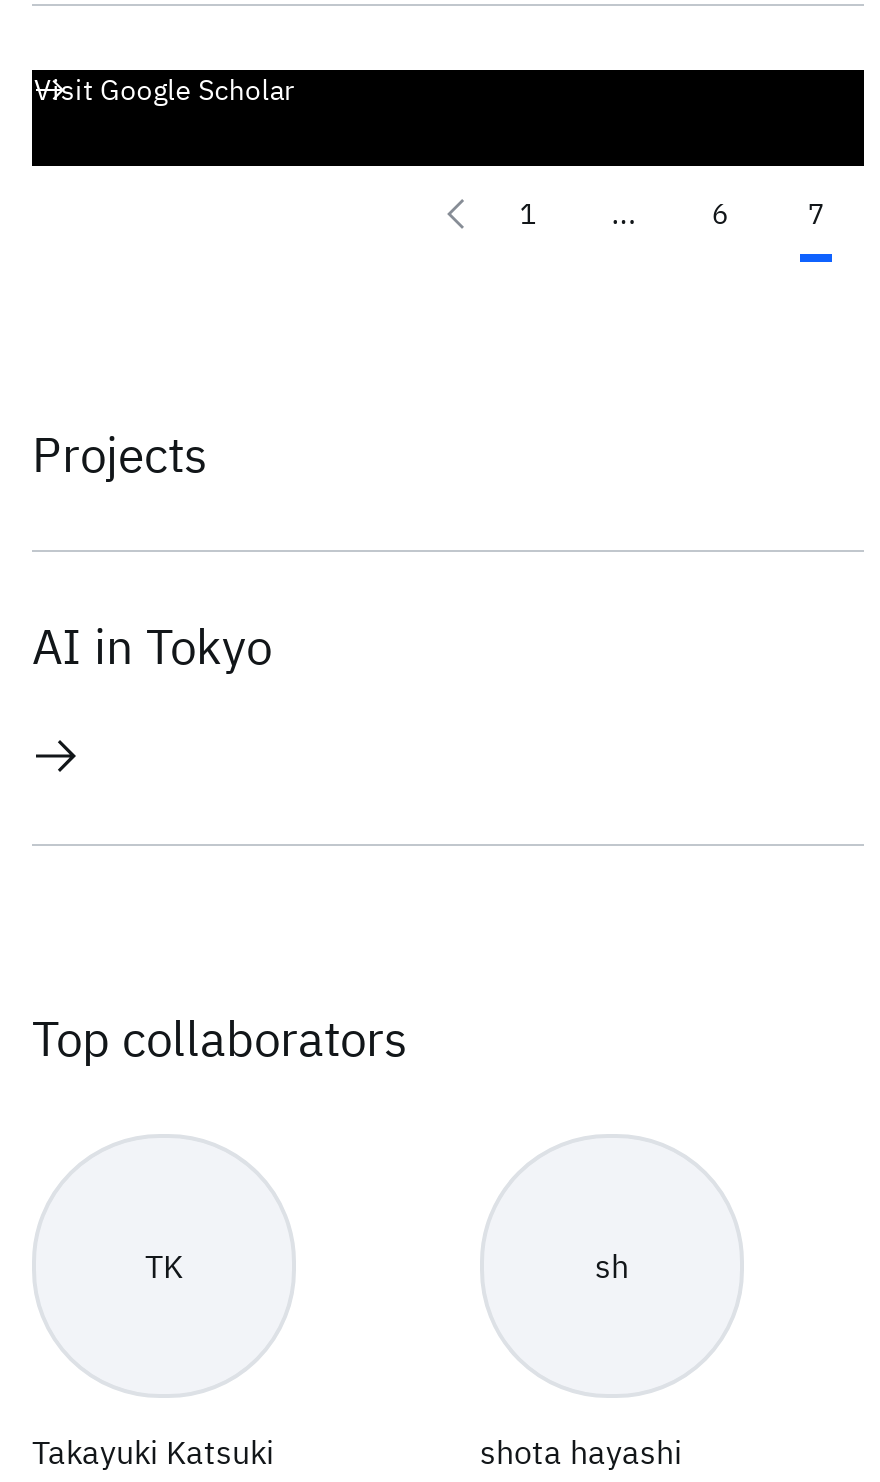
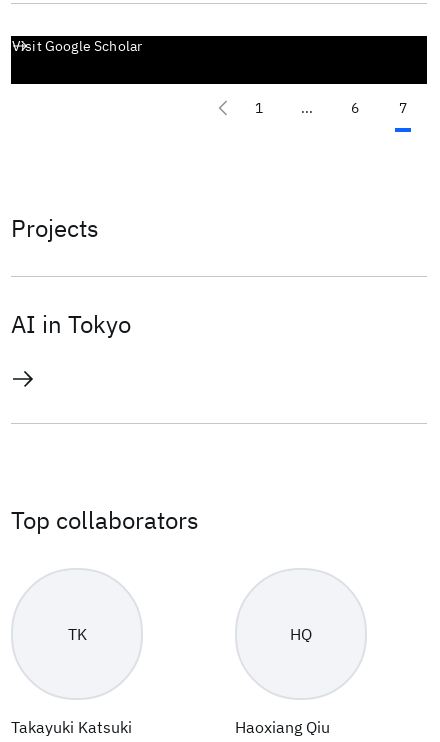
- sh
+ HQ

- shota hayashi
+ Haoxiang Qiu
